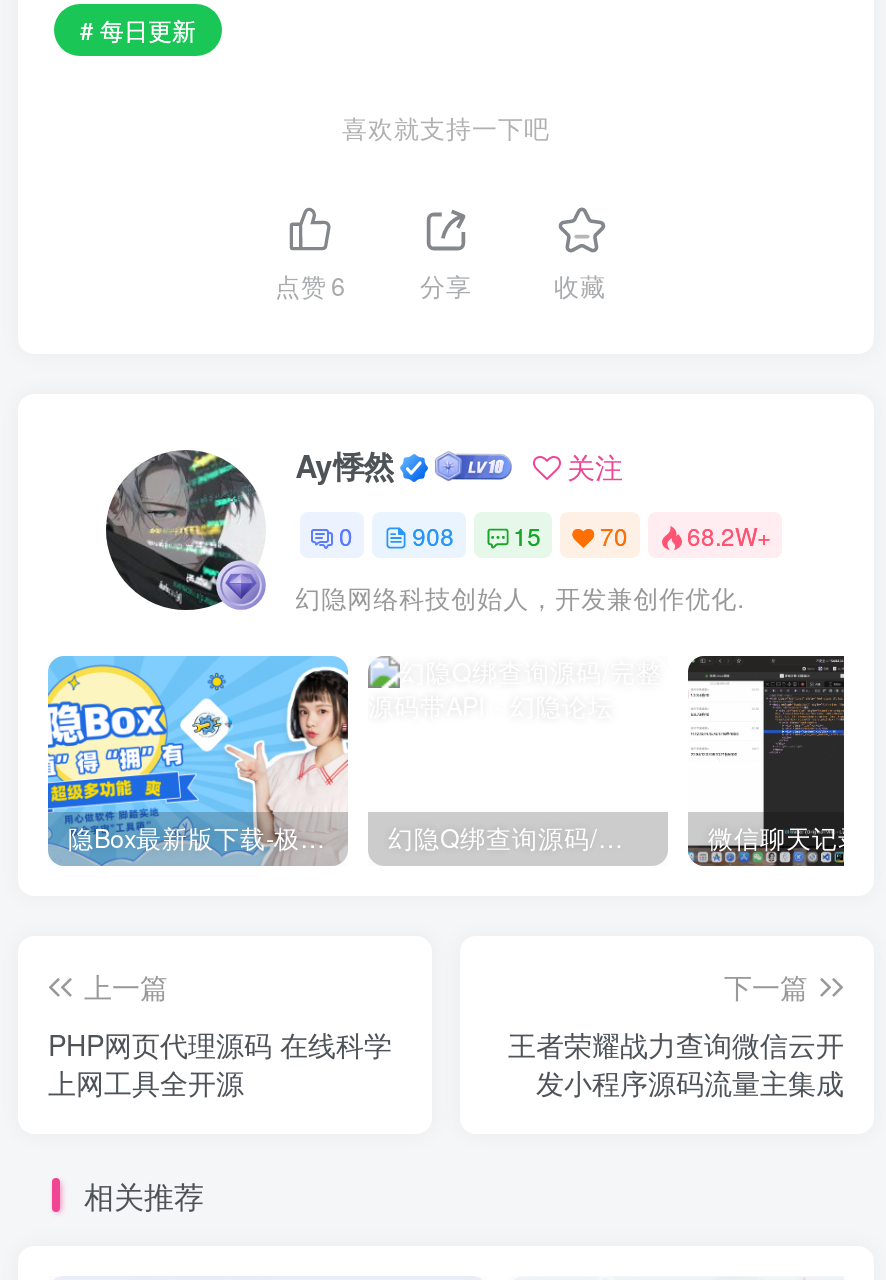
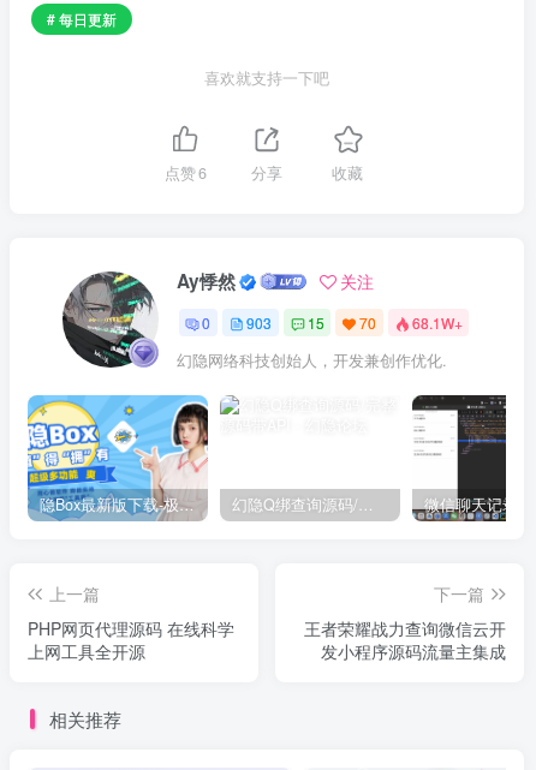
- 908
+ 903

- 68.2W+
+ 68.1W+
